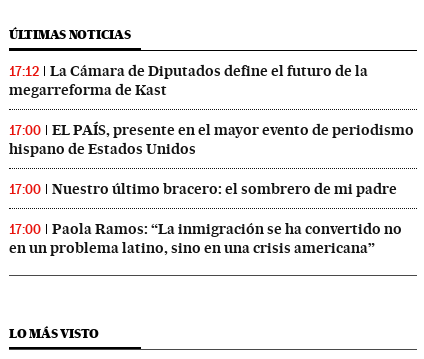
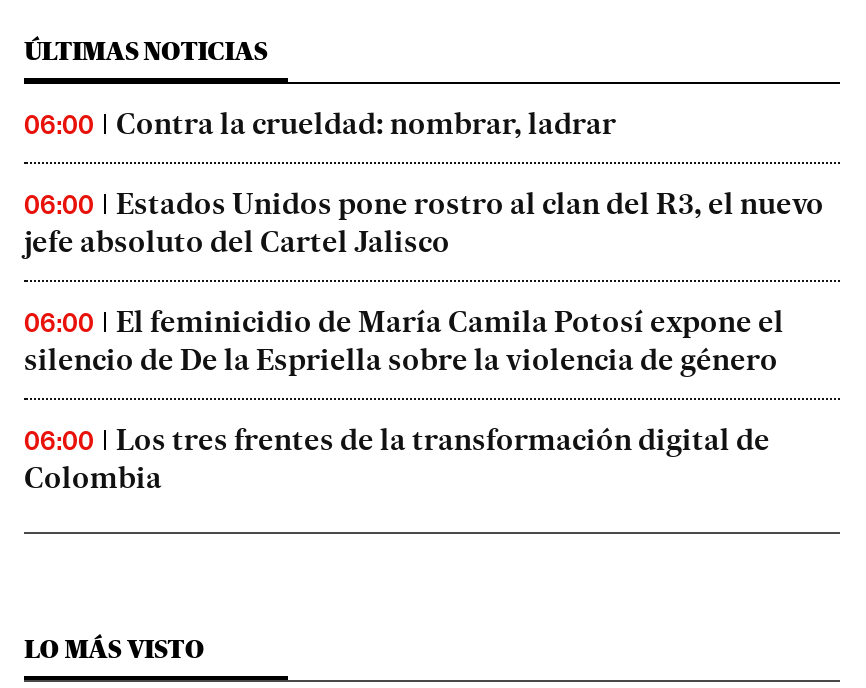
- 17:12
- La Cámara de Diputados define el futuro de la
- megarreforma de Kast
+ 06:00
+ Contra la crueldad: nombrar, ladrar

- 17:00
- EL PAÍS, presente en el mayor evento de periodismo
- hispano de Estados Unidos
+ 06:00
+ Estados Unidos pone rostro al clan del R3, el nuevo
+ jefe absoluto del Cartel Jalisco

- 17:00
- Nuestro último bracero: el sombrero de mi padre
+ 06:00
+ El feminicidio de María Camila Potosí expone el
+ silencio de De la Espriella sobre la violencia de género

- 17:00
- Paola Ramos: “La inmigración se ha convertido no
- en un problema latino, sino en una crisis americana”
+ 06:00
+ Los tres frentes de la transformación digital de
+ Colombia
